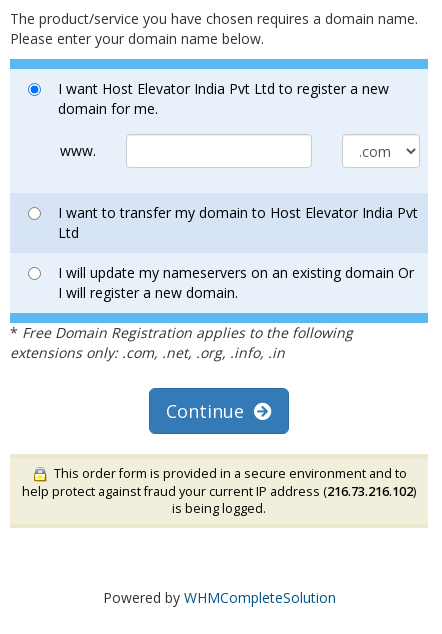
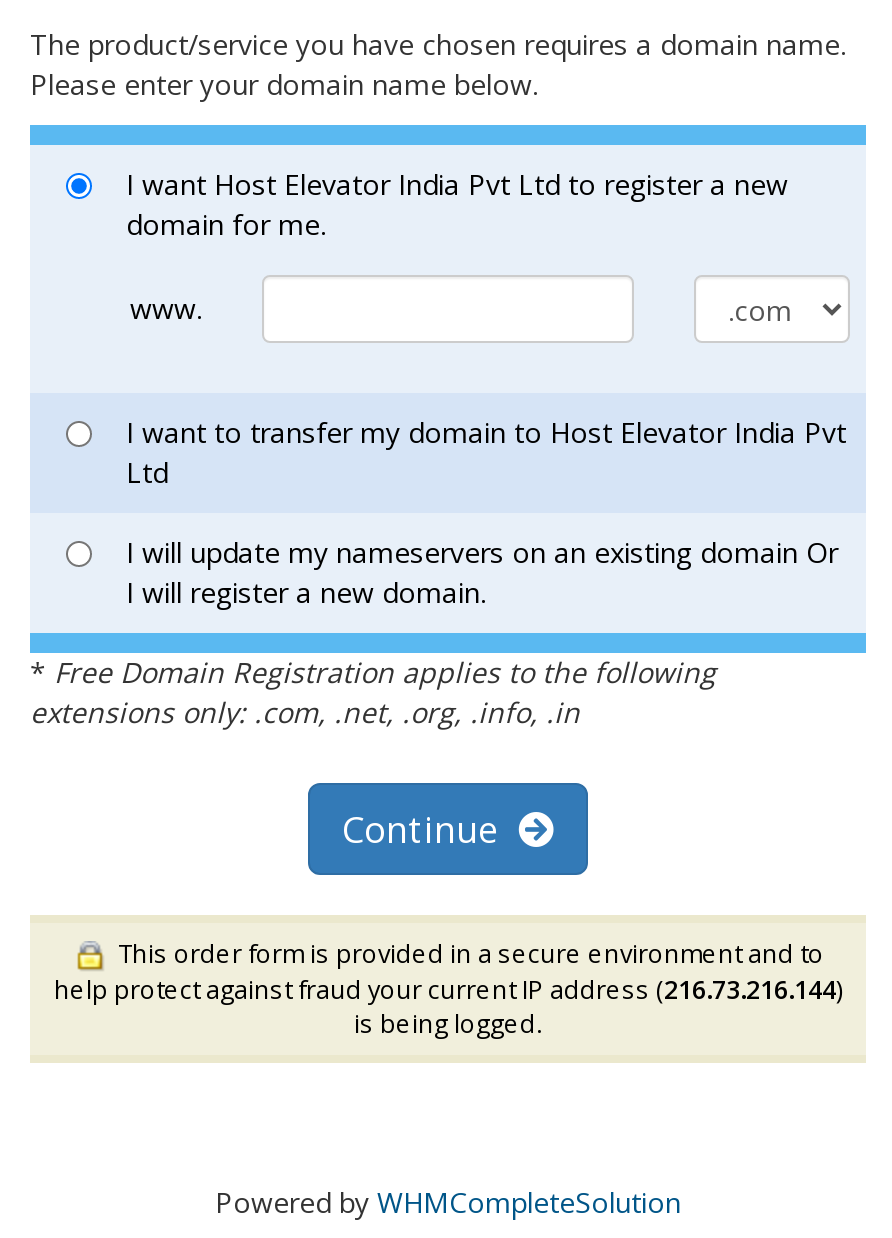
- help protect against fraud your current IP address (216.73.216.102)
+ help protect against fraud your current IP address (216.73.216.144)
